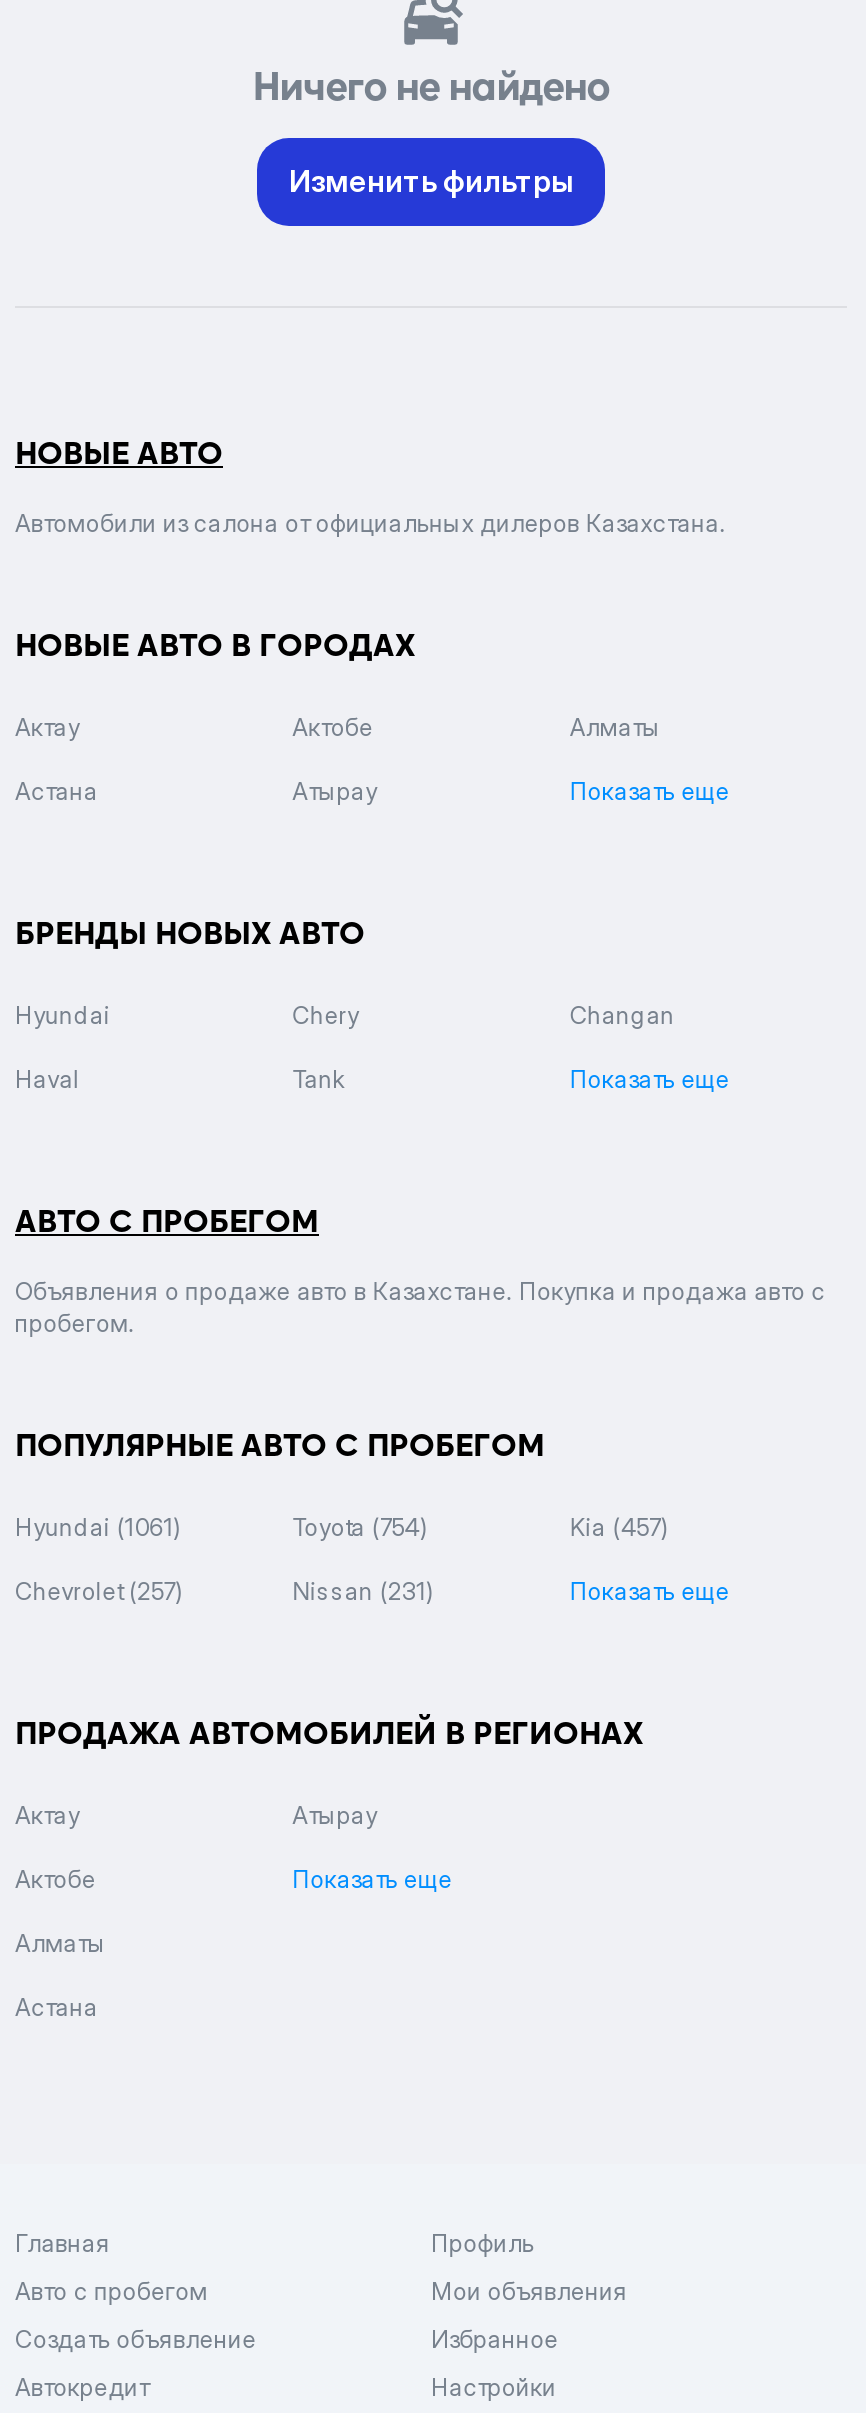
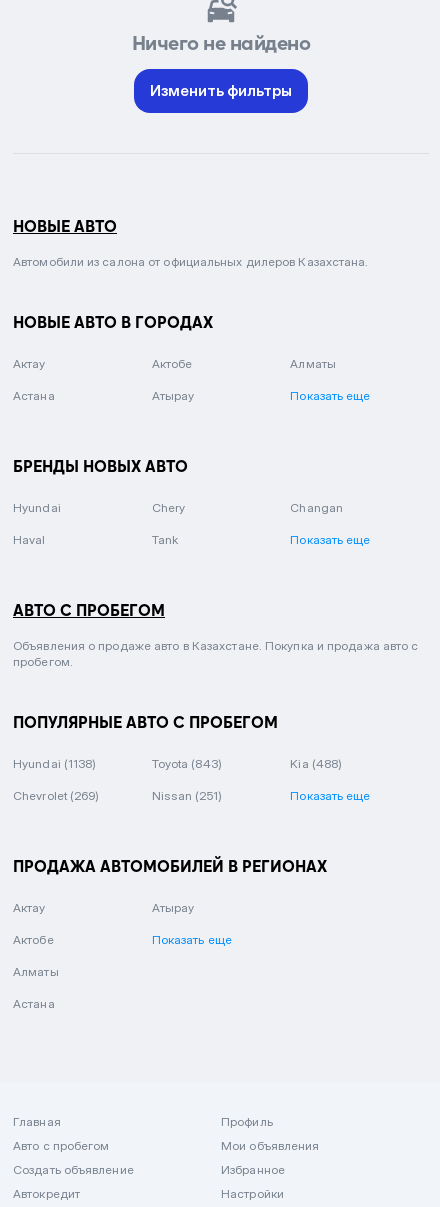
- Hyundai (1061)
+ Hyundai (1138)

- Toyota (754)
+ Toyota (843)

- Kia (457)
+ Kia (488)

- Chevrolet (257)
+ Chevrolet (269)

- Nissan (231)
+ Nissan (251)
